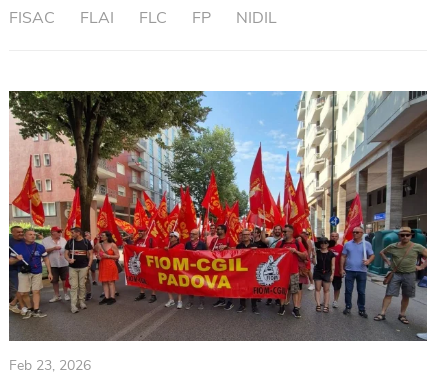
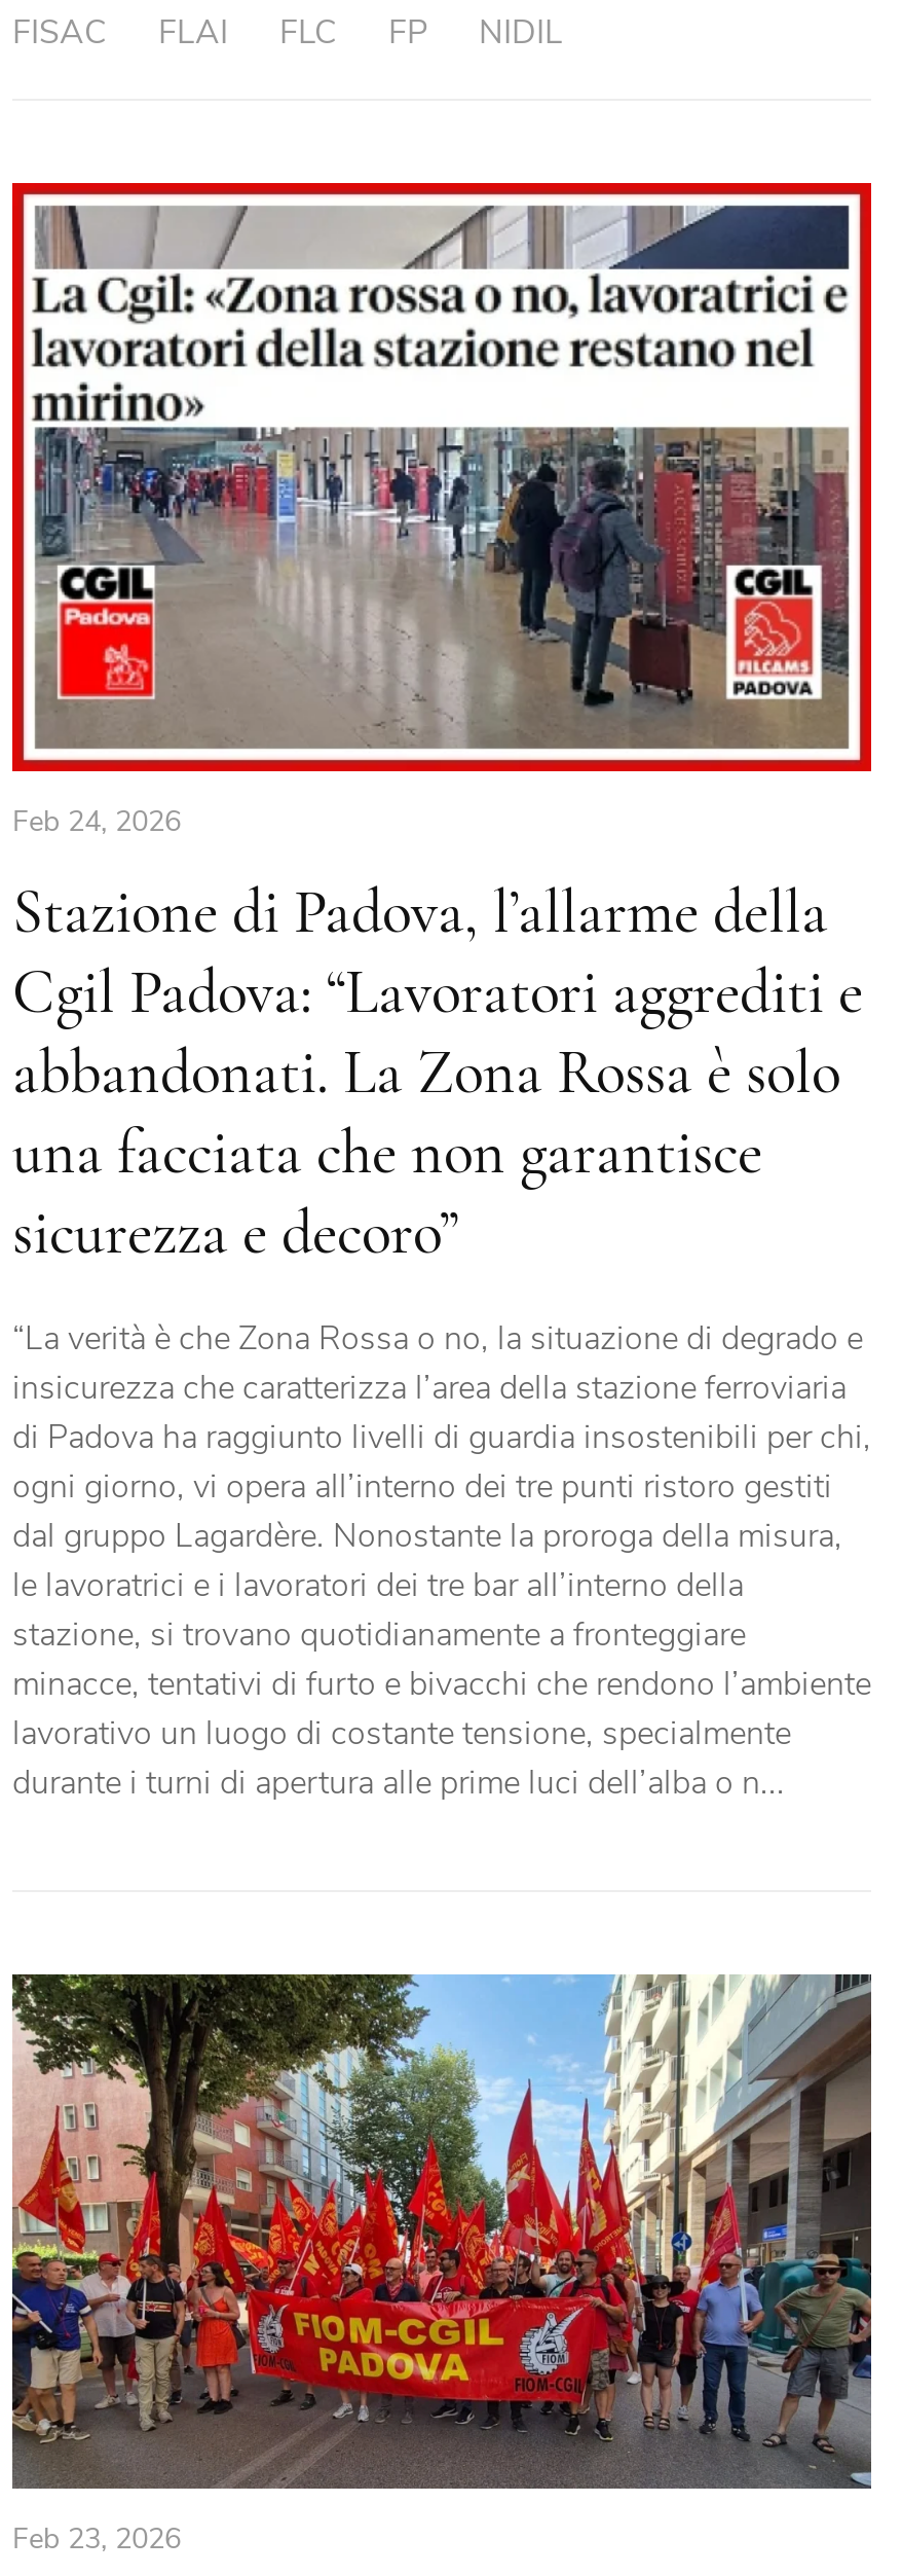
+ [image]
+ Feb 24, 2026
+ Stazione di Padova, l’allarme della
+ Cgil Padova: “Lavoratori aggrediti e
+ abbandonati. La Zona Rossa è solo
+ una facciata che non garantisce
+ sicurezza e decoro”
+ “La verità è che Zona Rossa o no, la situazione di degrado e
+ insicurezza che caratterizza l’area della stazione ferroviaria
+ di Padova ha raggiunto livelli di guardia insostenibili per chi,
+ ogni giorno, vi opera all’interno dei tre punti ristoro gestiti
+ dal gruppo Lagardère. Nonostante la proroga della misura,
+ le lavoratrici e i lavoratori dei tre bar all’interno della
+ stazione, si trovano quotidianamente a fronteggiare
+ minacce, tentativi di furto e bivacchi che rendono l’ambiente
+ lavorativo un luogo di costante tensione, specialmente
+ durante i turni di apertura alle prime luci dell’alba o n...
